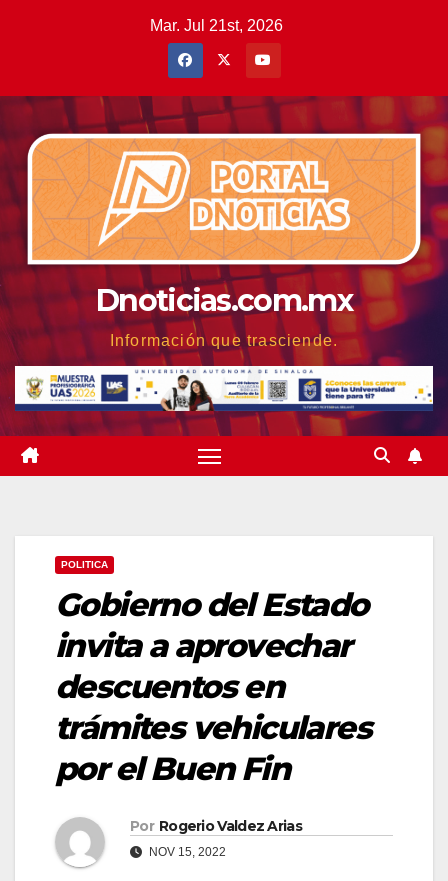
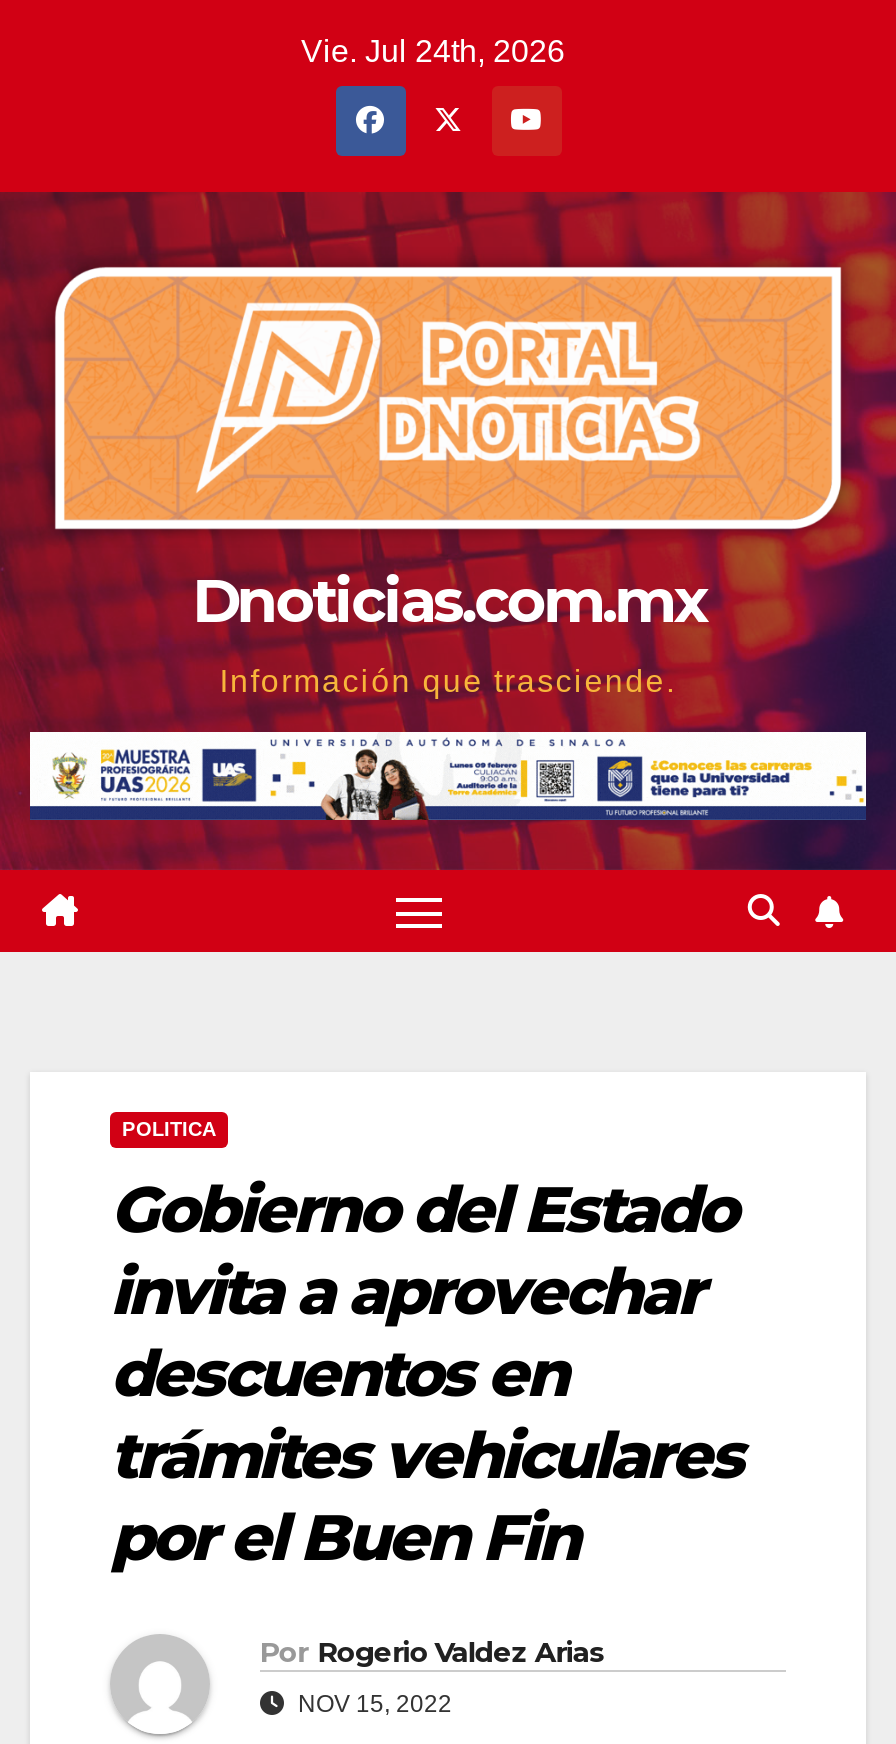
- Mar. Jul 21st, 2026
+ Vie. Jul 24th, 2026
